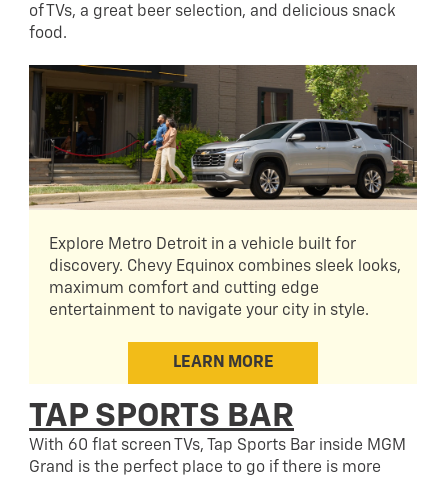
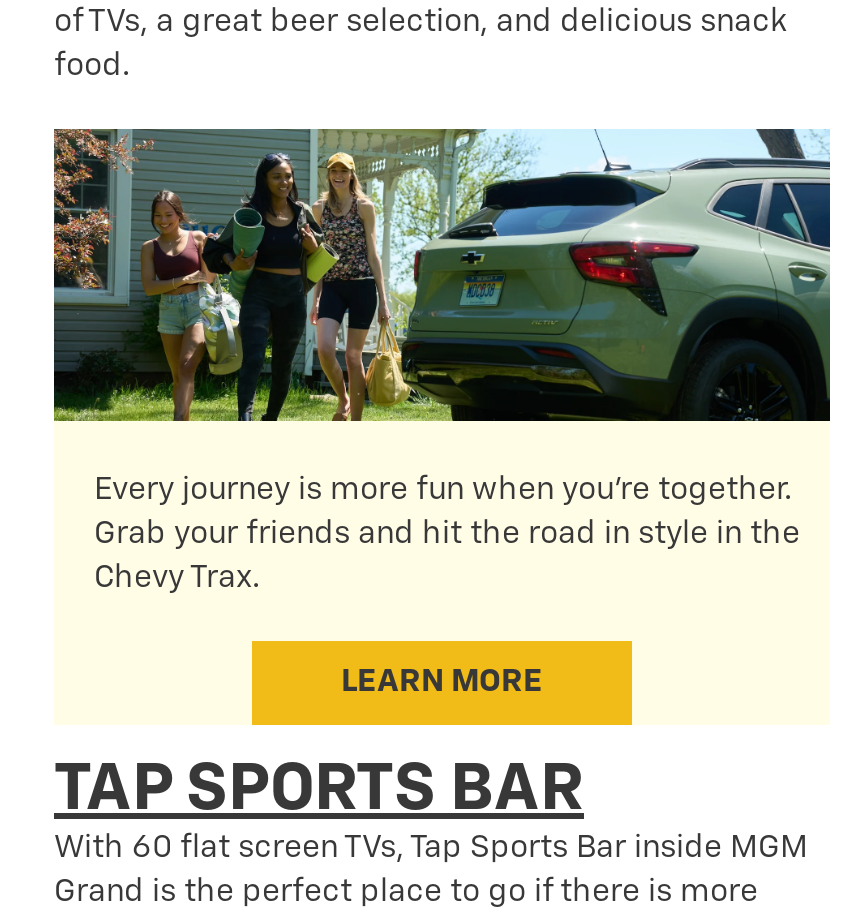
- [image]
- Explore Metro Detroit in a vehicle built for
- discovery. Chevy Equinox combines sleek looks,
- maximum comfort and cutting edge
- entertainment to navigate your city in style.
+ [image]
+ Every journey is more fun when you're together.
+ Grab your friends and hit the road in style in the
+ Chevy Trax.
